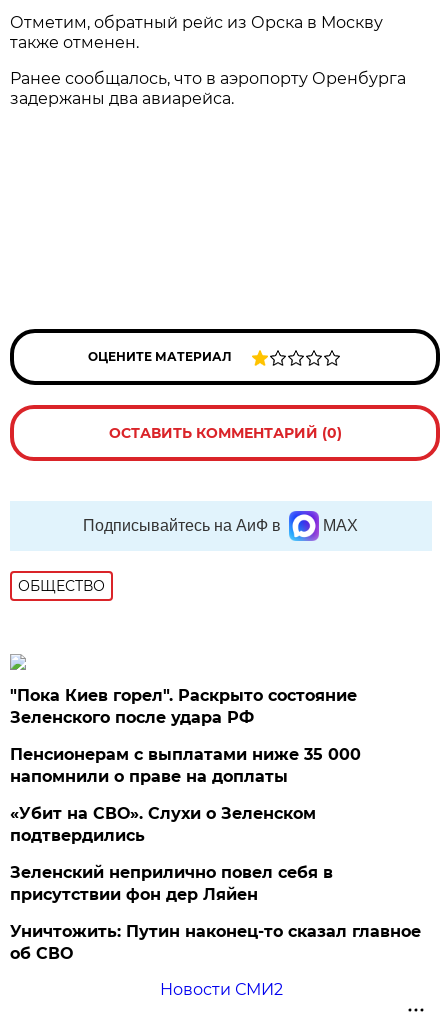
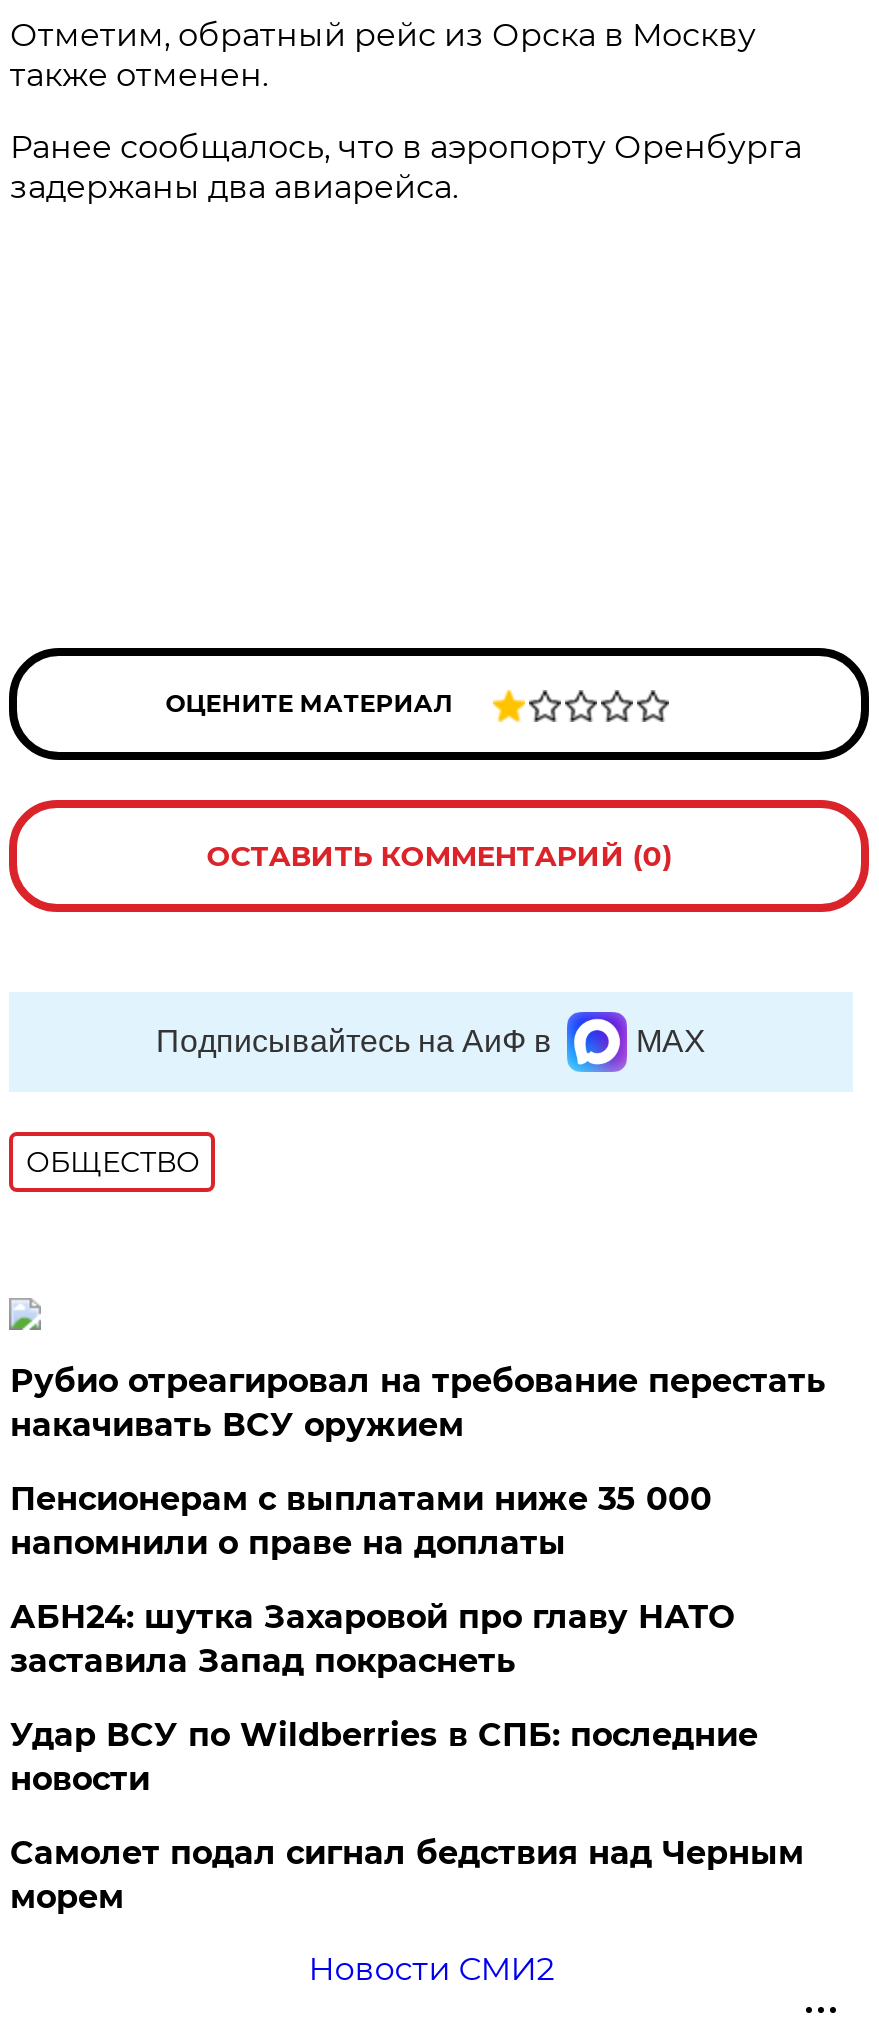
- "Пока Киев горел". Раскрыто состояние
- Зеленского после удара РФ
+ Рубио отреагировал на требование перестать
+ накачивать ВСУ оружием

- «Убит на СВО». Слухи о Зеленском
- подтвердились
+ АБН24: шутка Захаровой про главу НАТО
+ заставила Запад покраснеть

- Зеленский неприлично повел cебя в
- присутствии фон дер Ляйен
+ Удар ВСУ по Wildberries в СПБ: последние
+ новости

- Уничтожить: Путин наконец-то сказал главное
- об СВО
+ Самолет подал сигнал бедствия над Черным
+ морем
